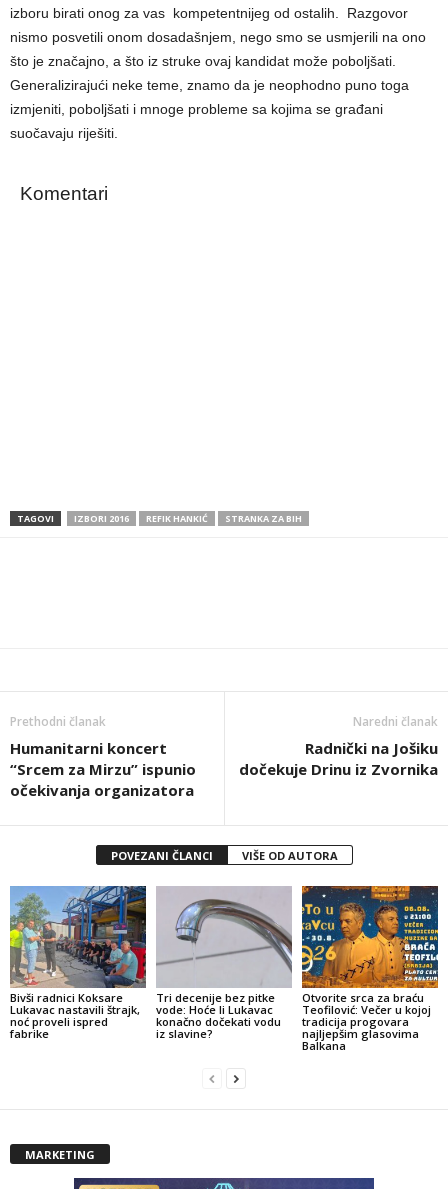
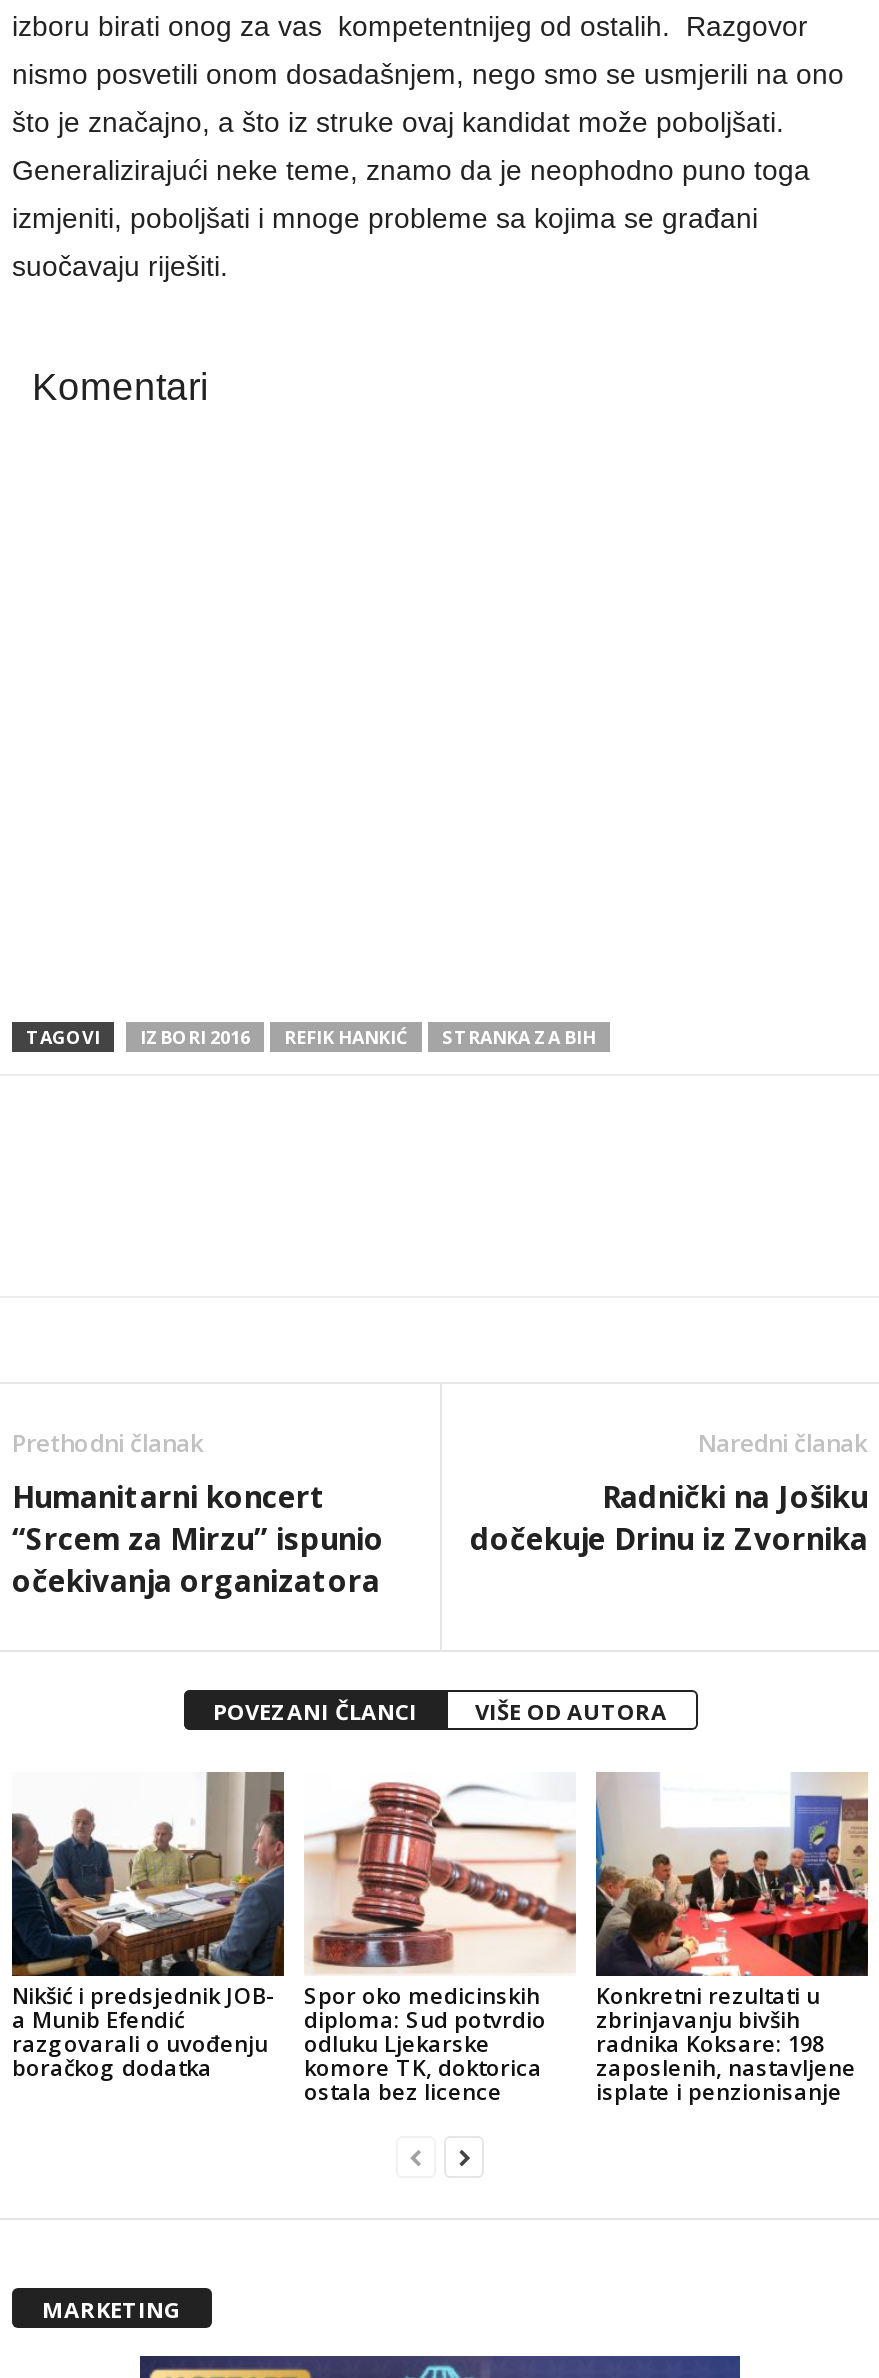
- [image]
- Bivši radnici Koksare
- Lukavac nastavili štrajk,
- noć proveli ispred
- fabrike
+ [image]
+ Nikšić i predsjednik JOB-
+ a Munib Efendić
+ razgovarali o uvođenju
+ boračkog dodatka

- [image]
- Tri decenije bez pitke
- vode: Hoće li Lukavac
- konačno dočekati vodu
- iz slavine?
+ [image]
+ Spor oko medicinskih
+ diploma: Sud potvrdio
+ odluku Ljekarske
+ komore TK, doktorica
+ ostala bez licence

- [image]
- Otvorite srca za braću
- Teofilović: Večer u kojoj
- tradicija progovara
- najljepšim glasovima
- Balkana
+ [image]
+ Konkretni rezultati u
+ zbrinjavanju bivših
+ radnika Koksare: 198
+ zaposlenih, nastavljene
+ isplate i penzionisanje
